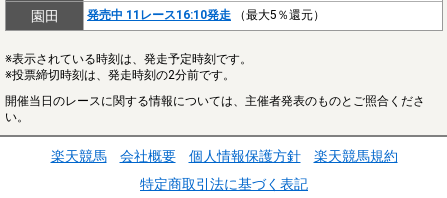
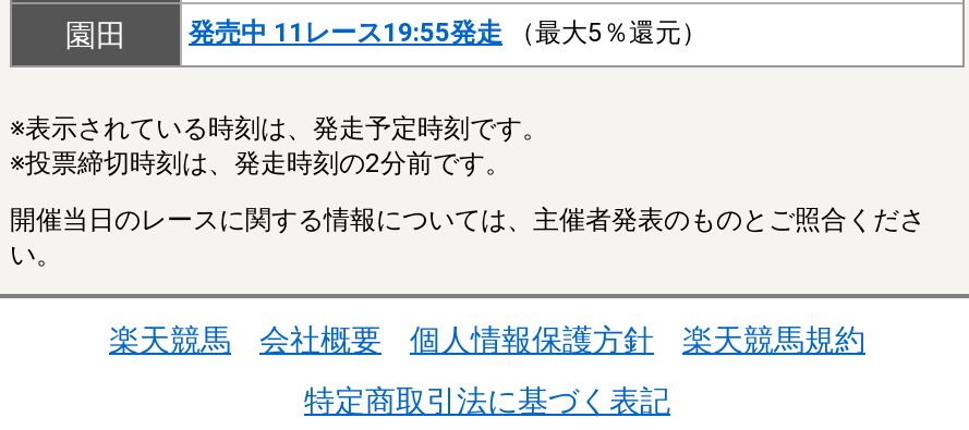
- 発売中 11レース16:10発走（最大5％還元）
+ 発売中 11レース19:55発走（最大5％還元）
